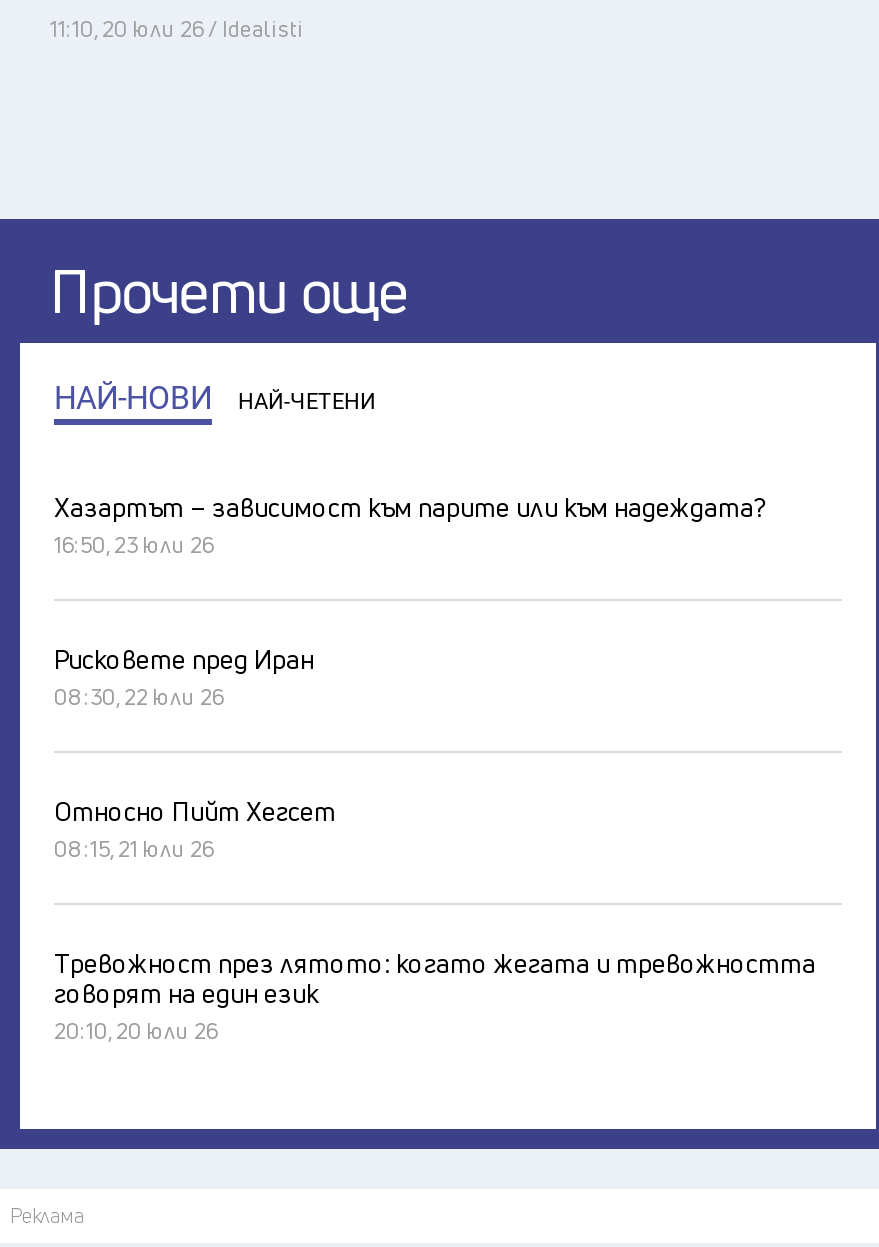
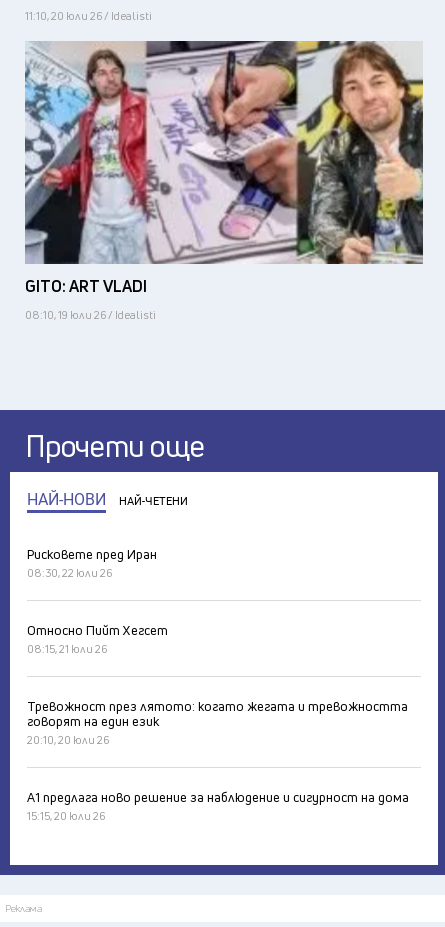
+ [image]
+ GITO: ART VLADI
+ 08:10, 19 юли 26 / Idealisti

- Хазартът – зависимост към парите или към надеждата?
- 16:50, 23 юли 26

+ А1 предлага ново решение за наблюдение и сигурност на дома
+ 15:15, 20 юли 26
